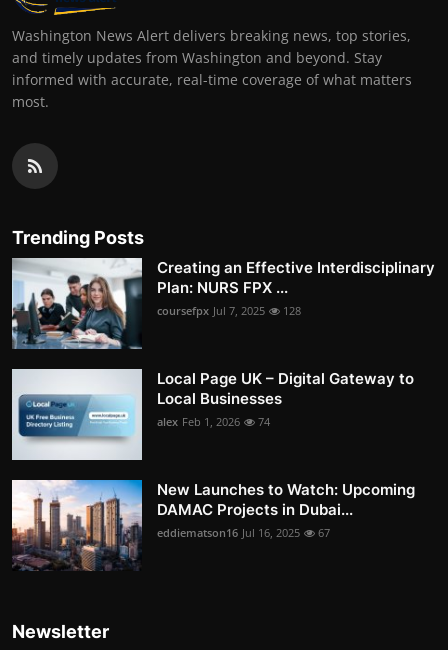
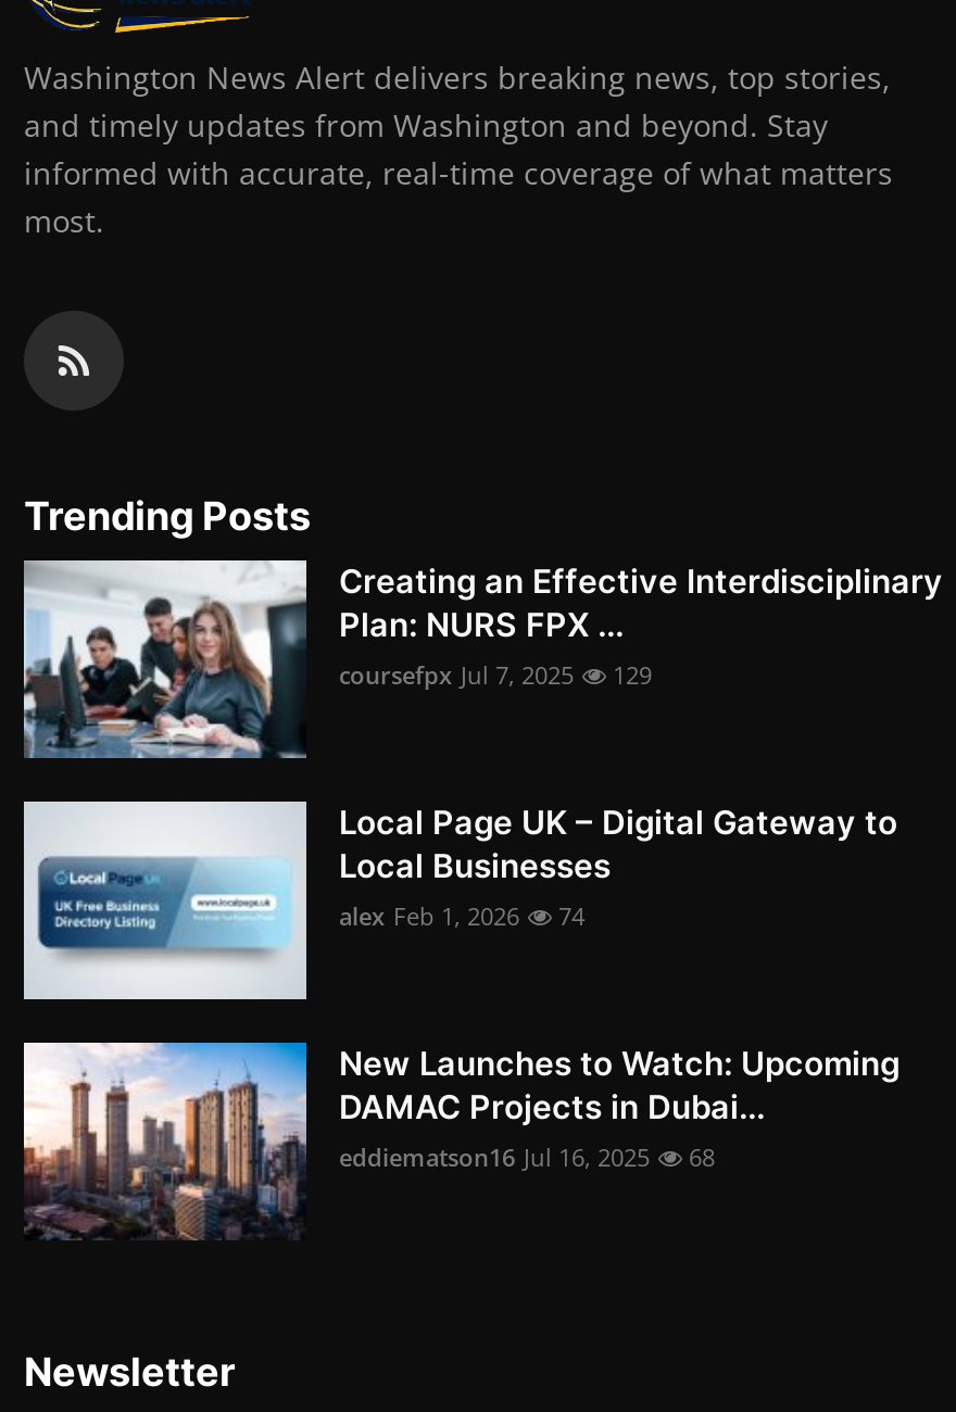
- coursefpx Jul 7, 2025 128
+ coursefpx Jul 7, 2025 129

- eddiematson16 Jul 16, 2025 67
+ eddiematson16 Jul 16, 2025 68
